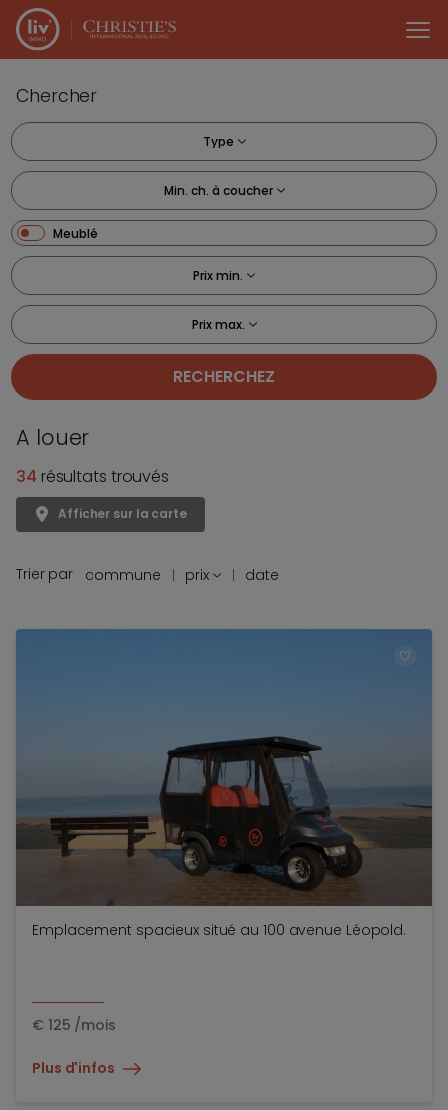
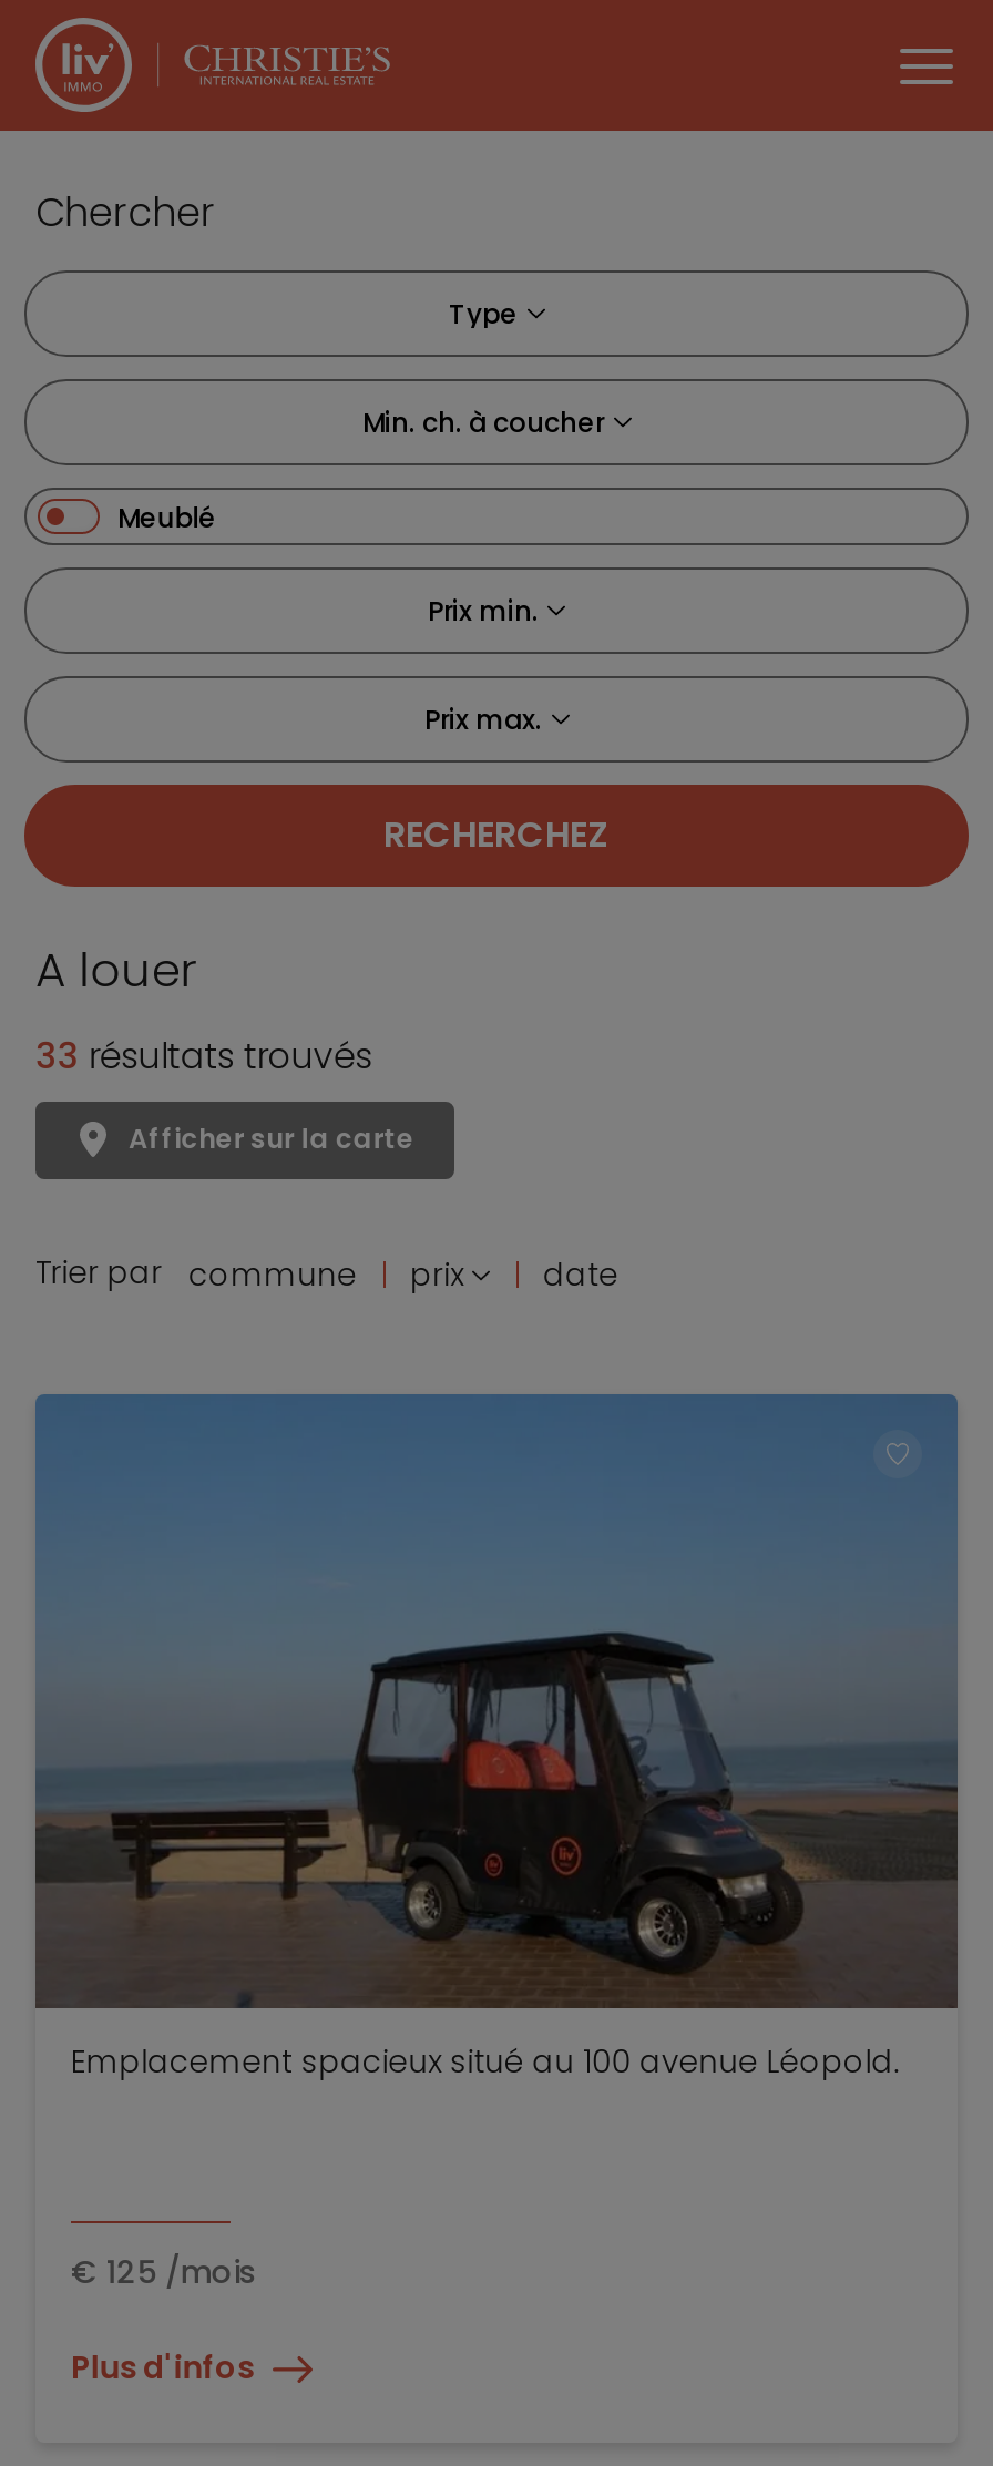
- 34 résultats trouvés
+ 33 résultats trouvés
